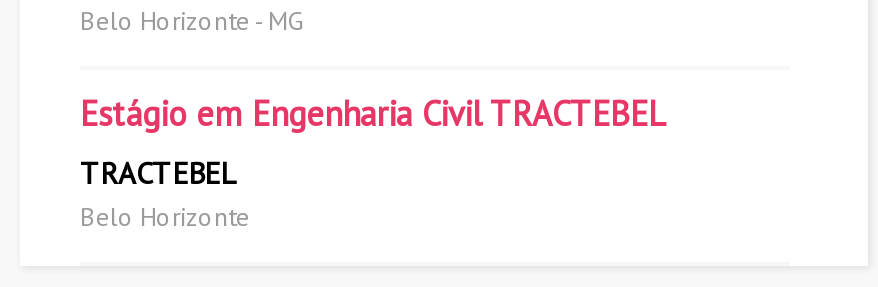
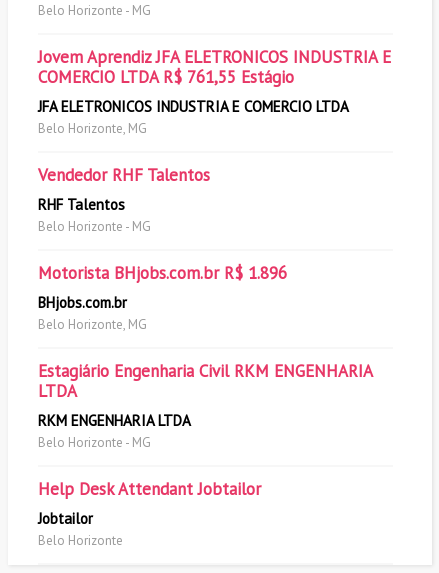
- Estágio em Engenharia Civil TRACTEBEL
- TRACTEBEL
+ Jovem Aprendiz JFA ELETRONICOS INDUSTRIA E
+ COMERCIO LTDA R$ 761,55 Estágio
+ JFA ELETRONICOS INDUSTRIA E COMERCIO LTDA
+ Belo Horizonte, MG
+ Vendedor RHF Talentos
+ RHF Talentos
+ Belo Horizonte - MG
+ Motorista BHjobs.com.br R$ 1.896
+ BHjobs.com.br
+ Belo Horizonte, MG
+ Estagiário Engenharia Civil RKM ENGENHARIA
+ LTDA
+ RKM ENGENHARIA LTDA
+ Belo Horizonte - MG
+ Help Desk Attendant Jobtailor
+ Jobtailor
